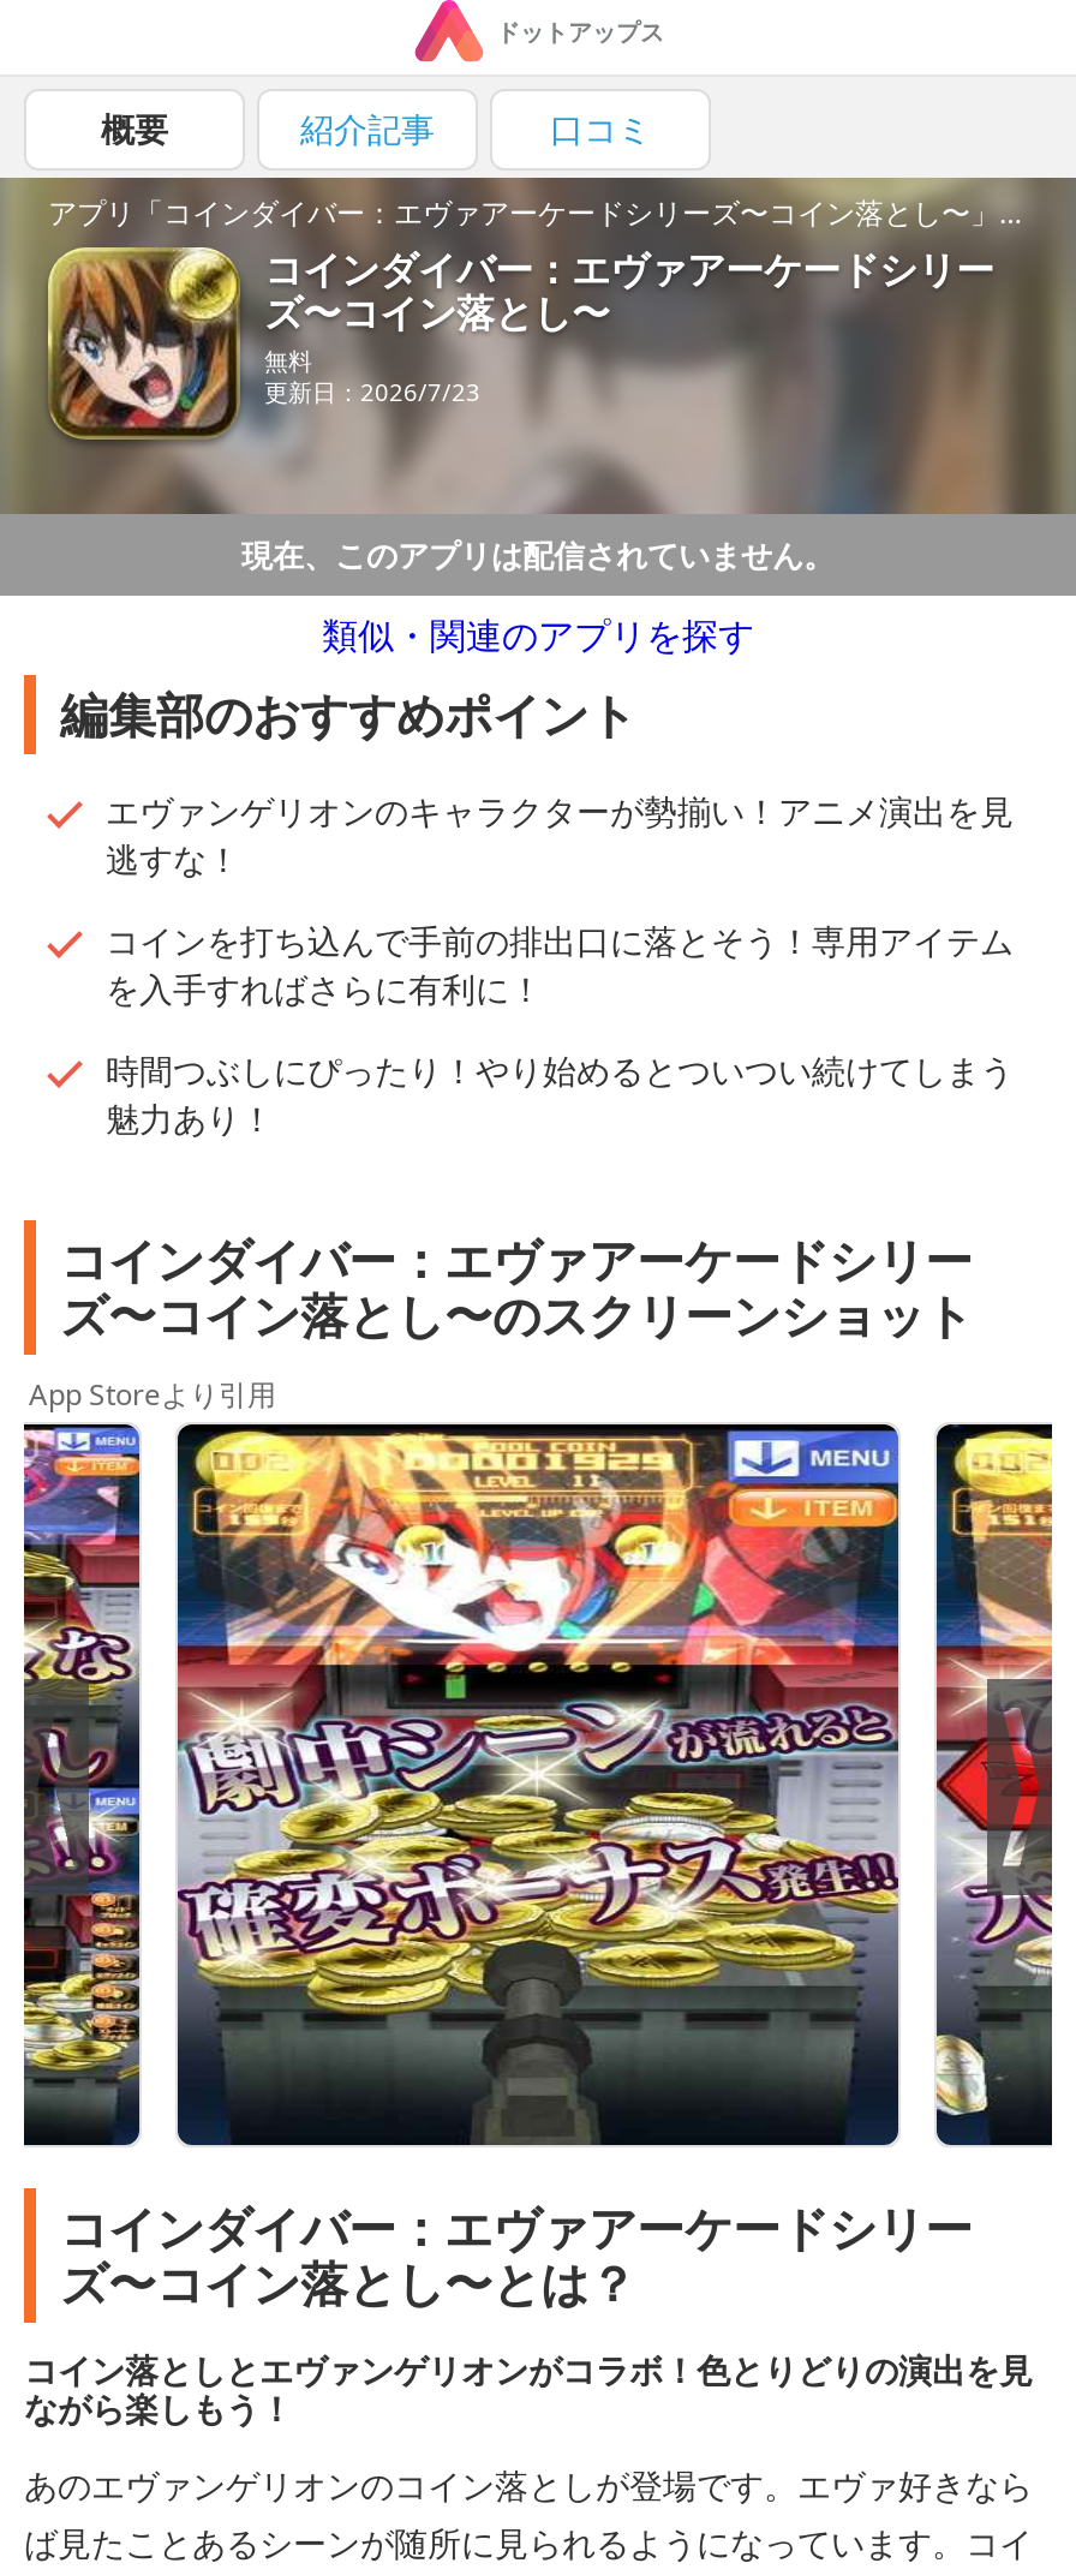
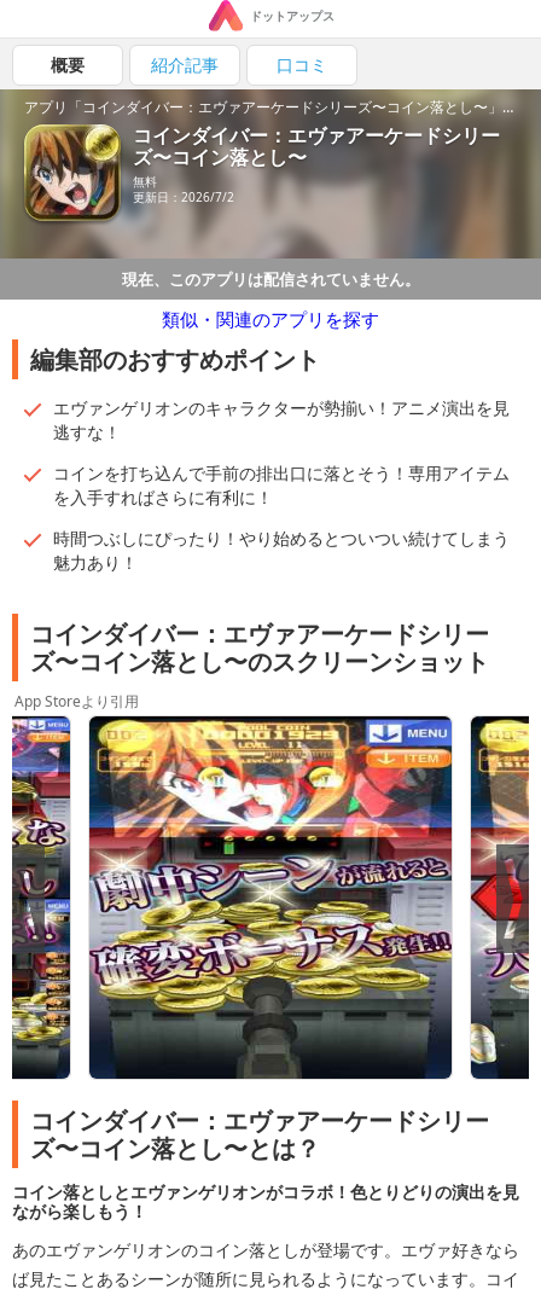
- 更新日：2026/7/23
+ 更新日：2026/7/2
